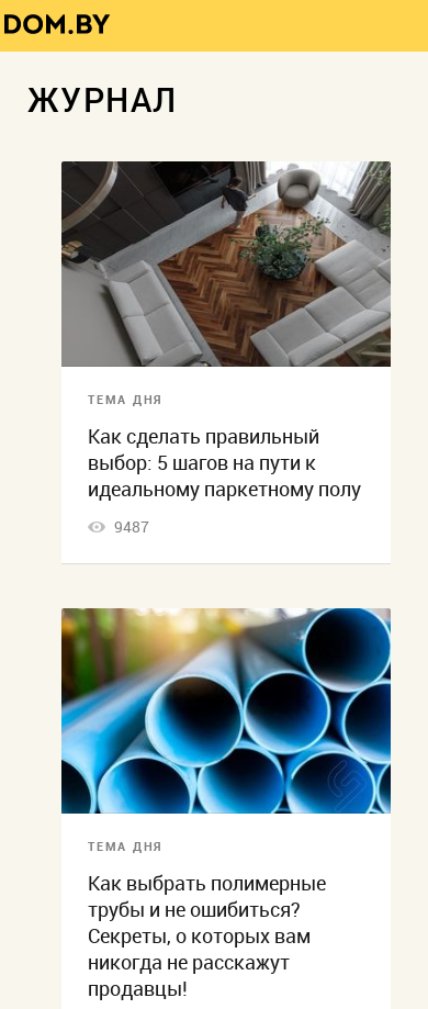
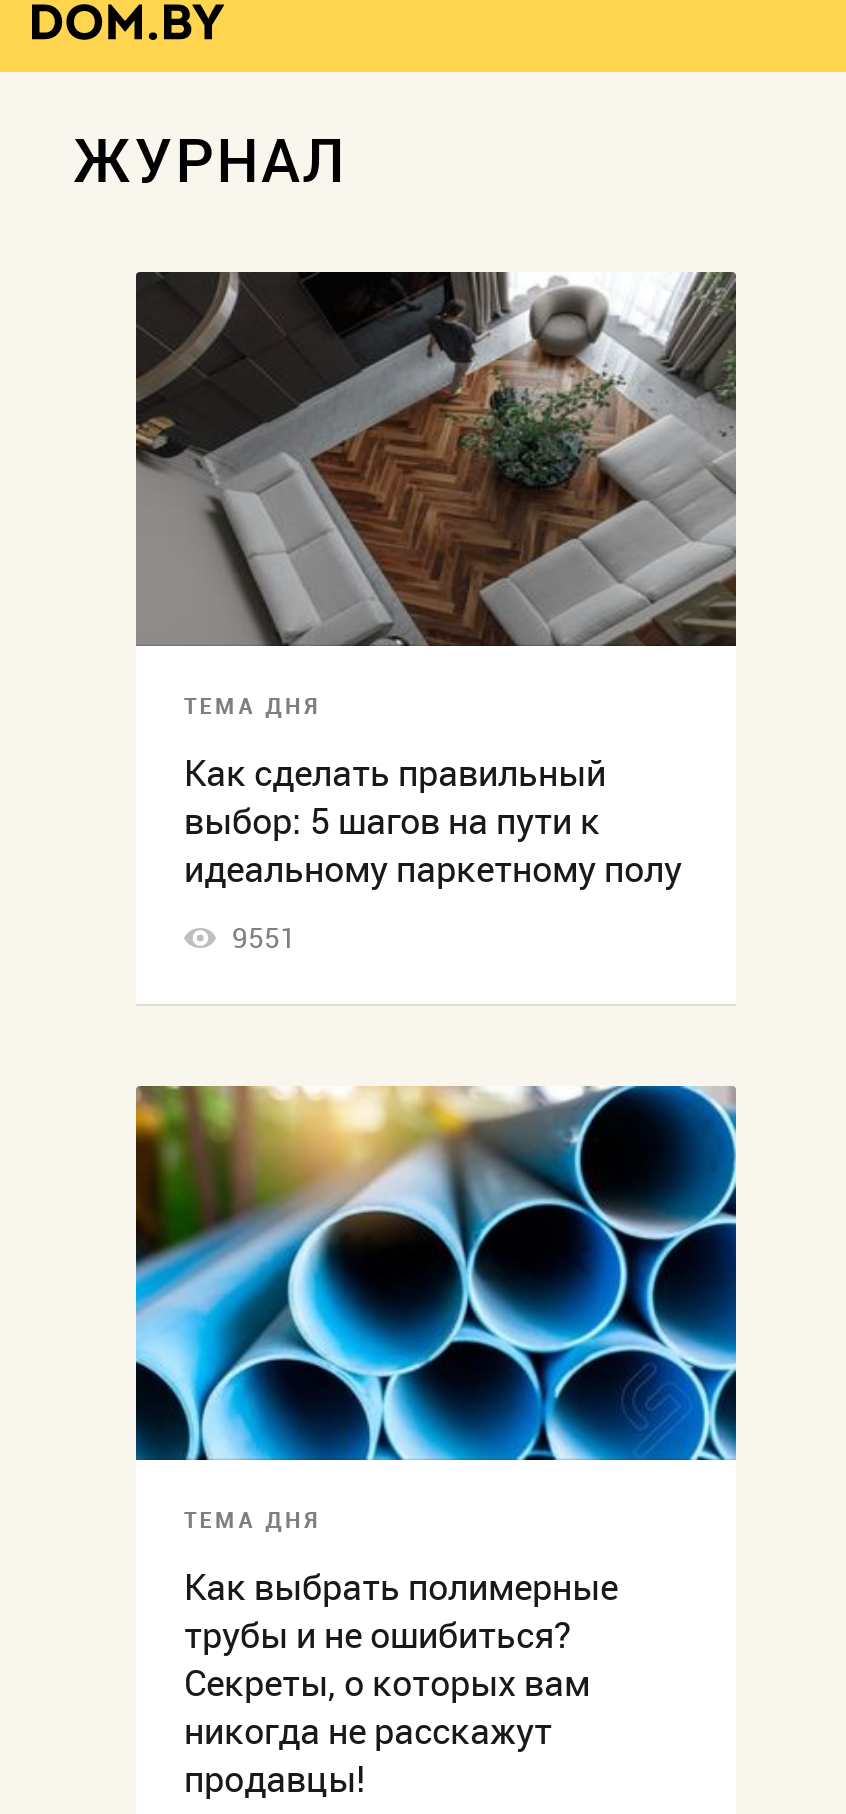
- 9487
+ 9551
